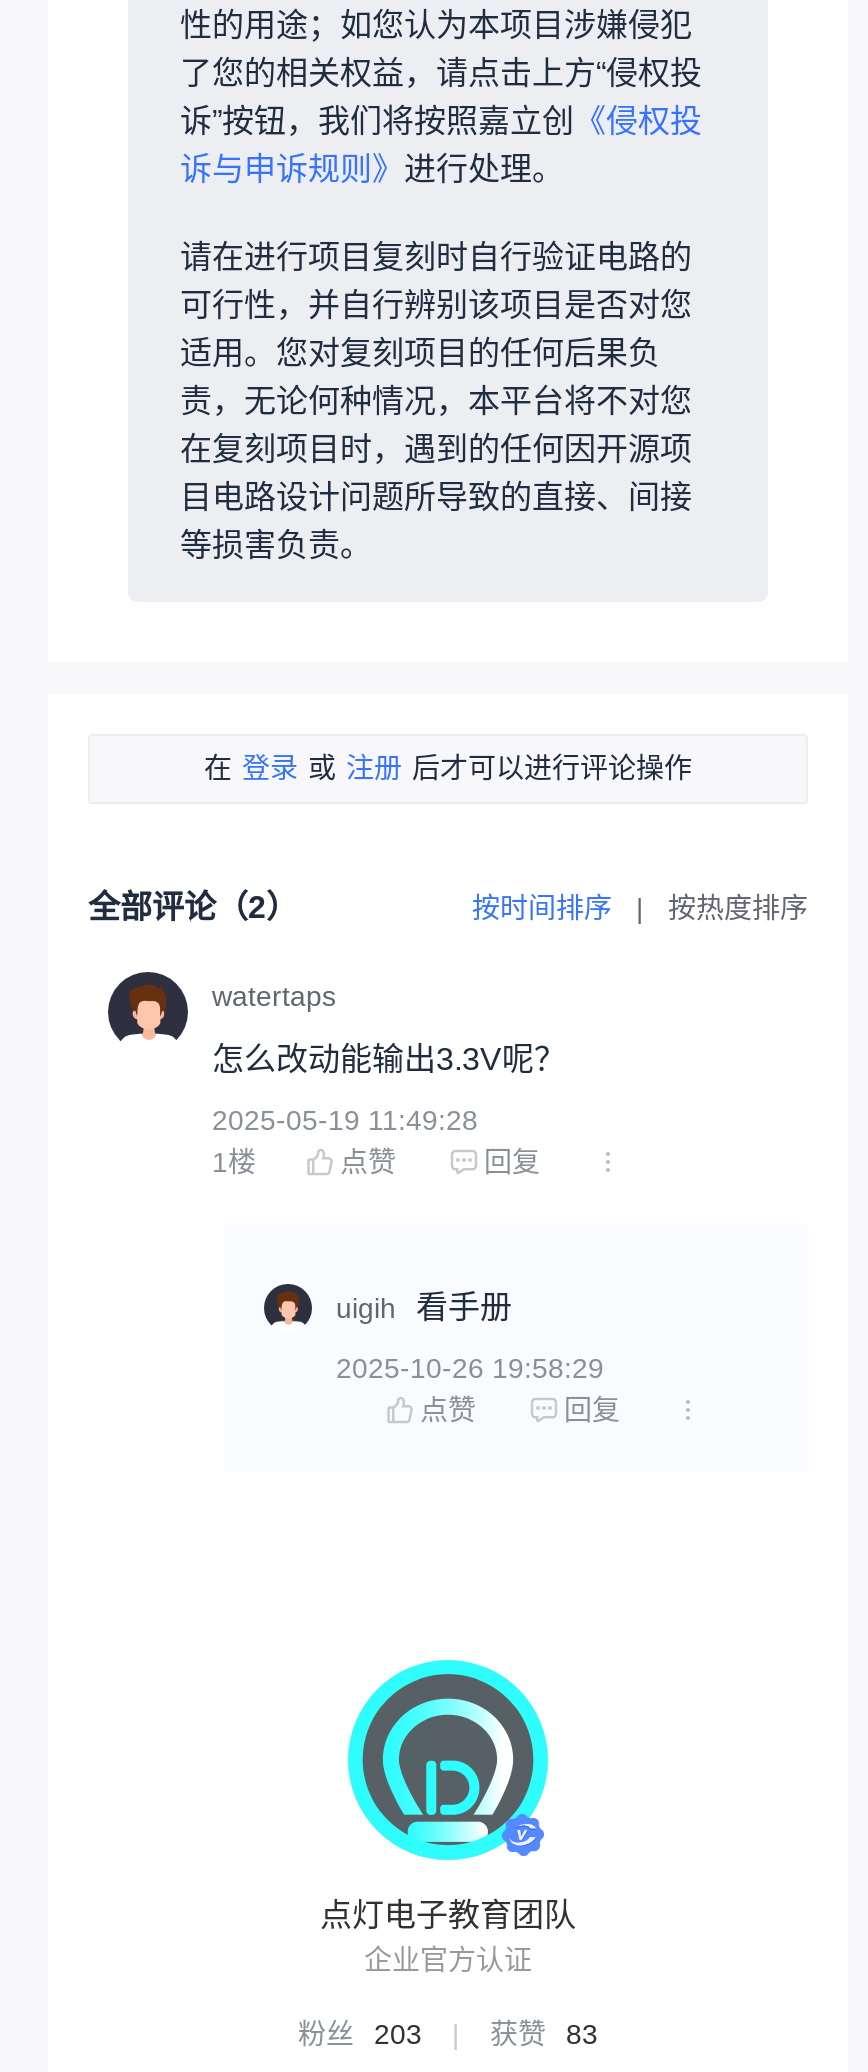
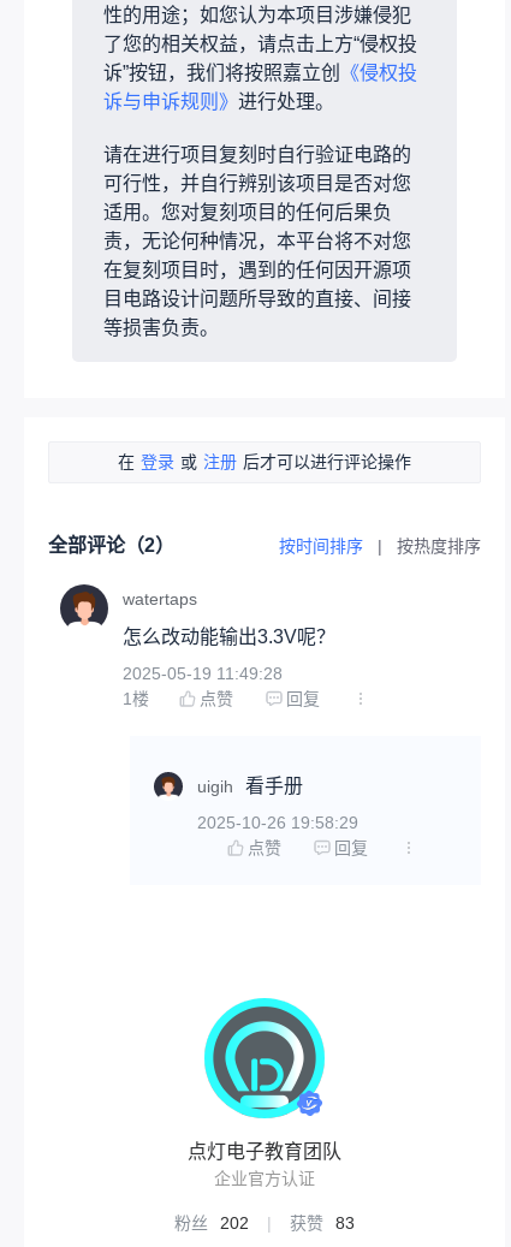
- 203
+ 202
